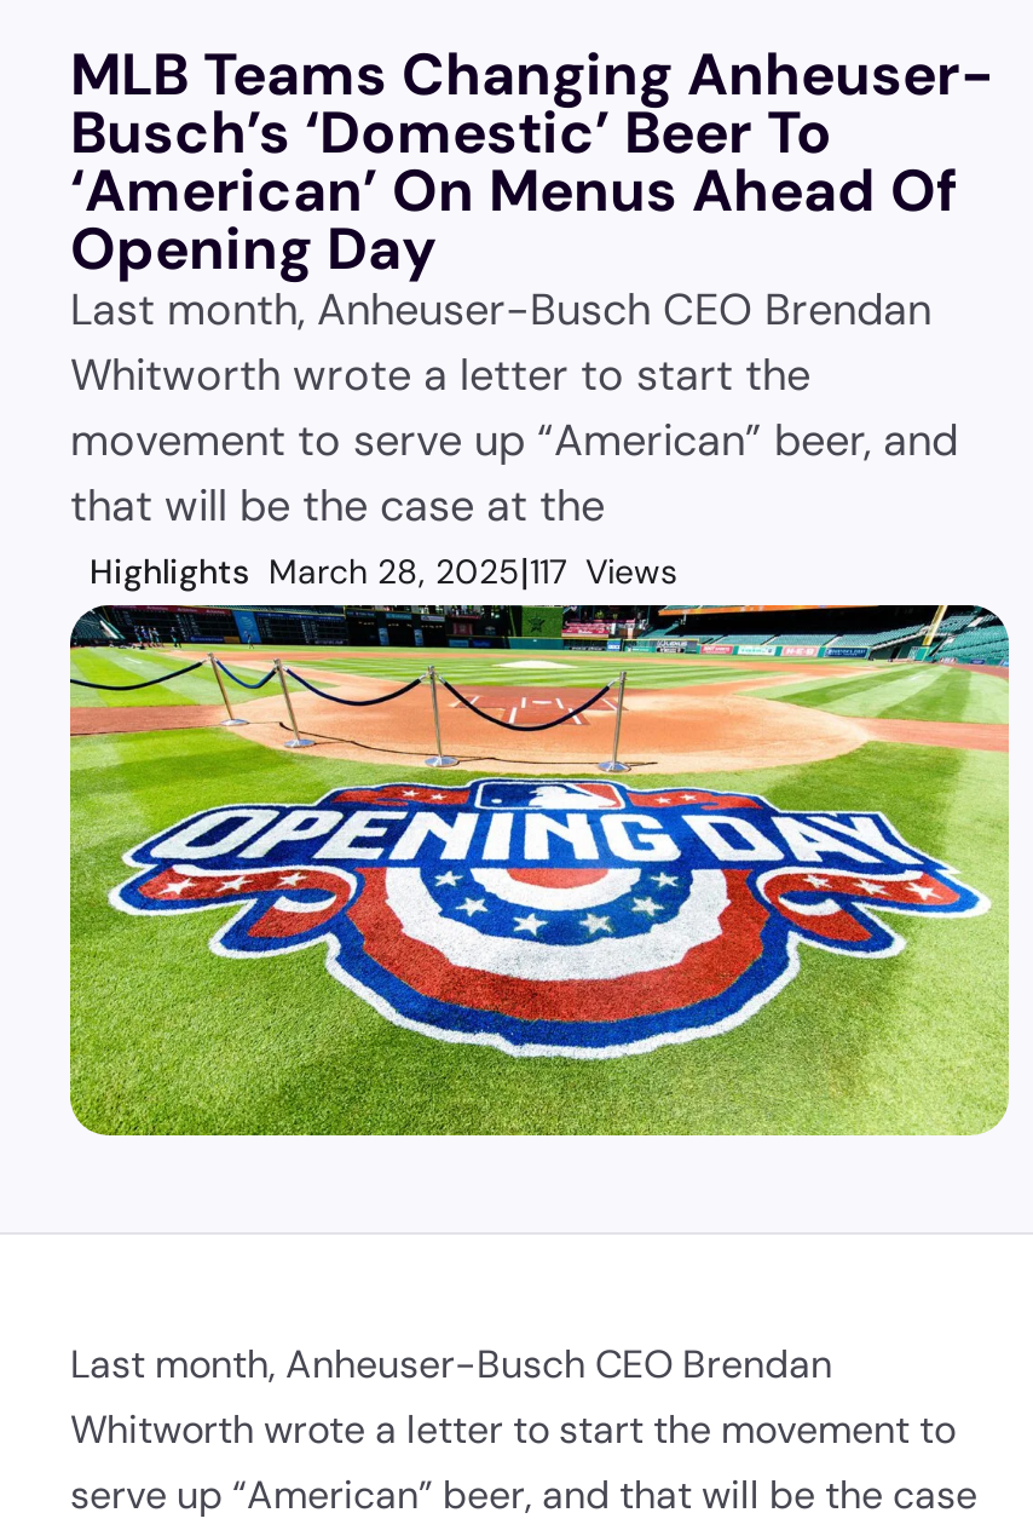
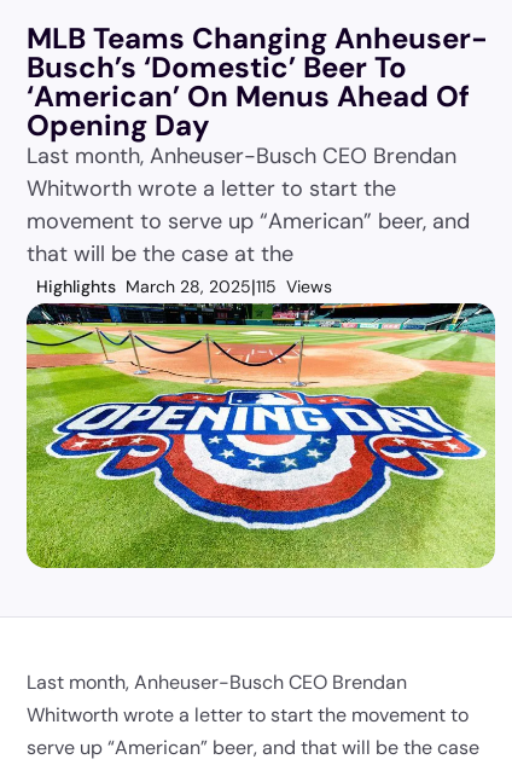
- Highlights March 28, 2025 117 Views
+ Highlights March 28, 2025 115 Views
